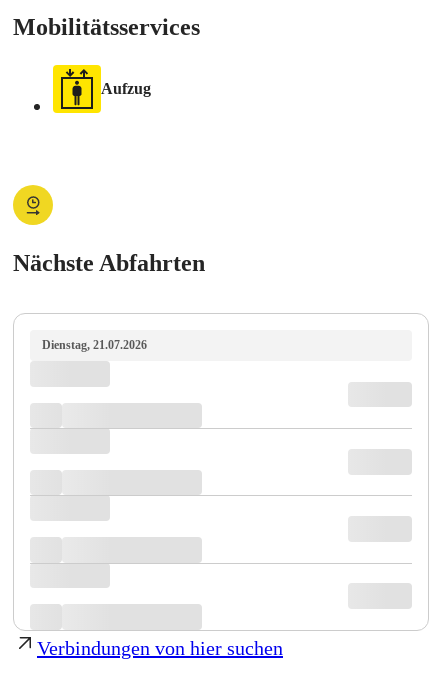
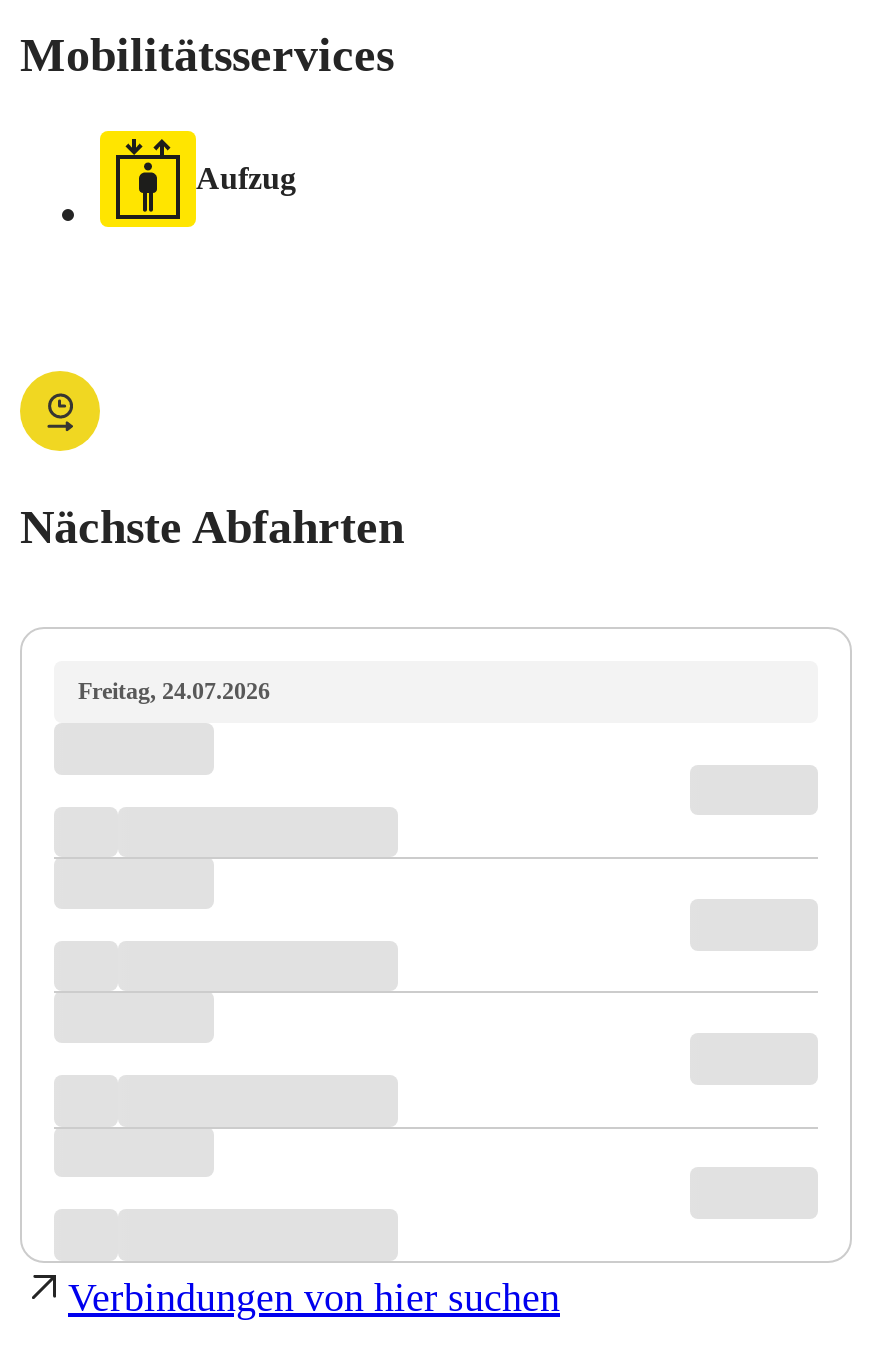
- Dienstag, 21.07.2026
+ Freitag, 24.07.2026
